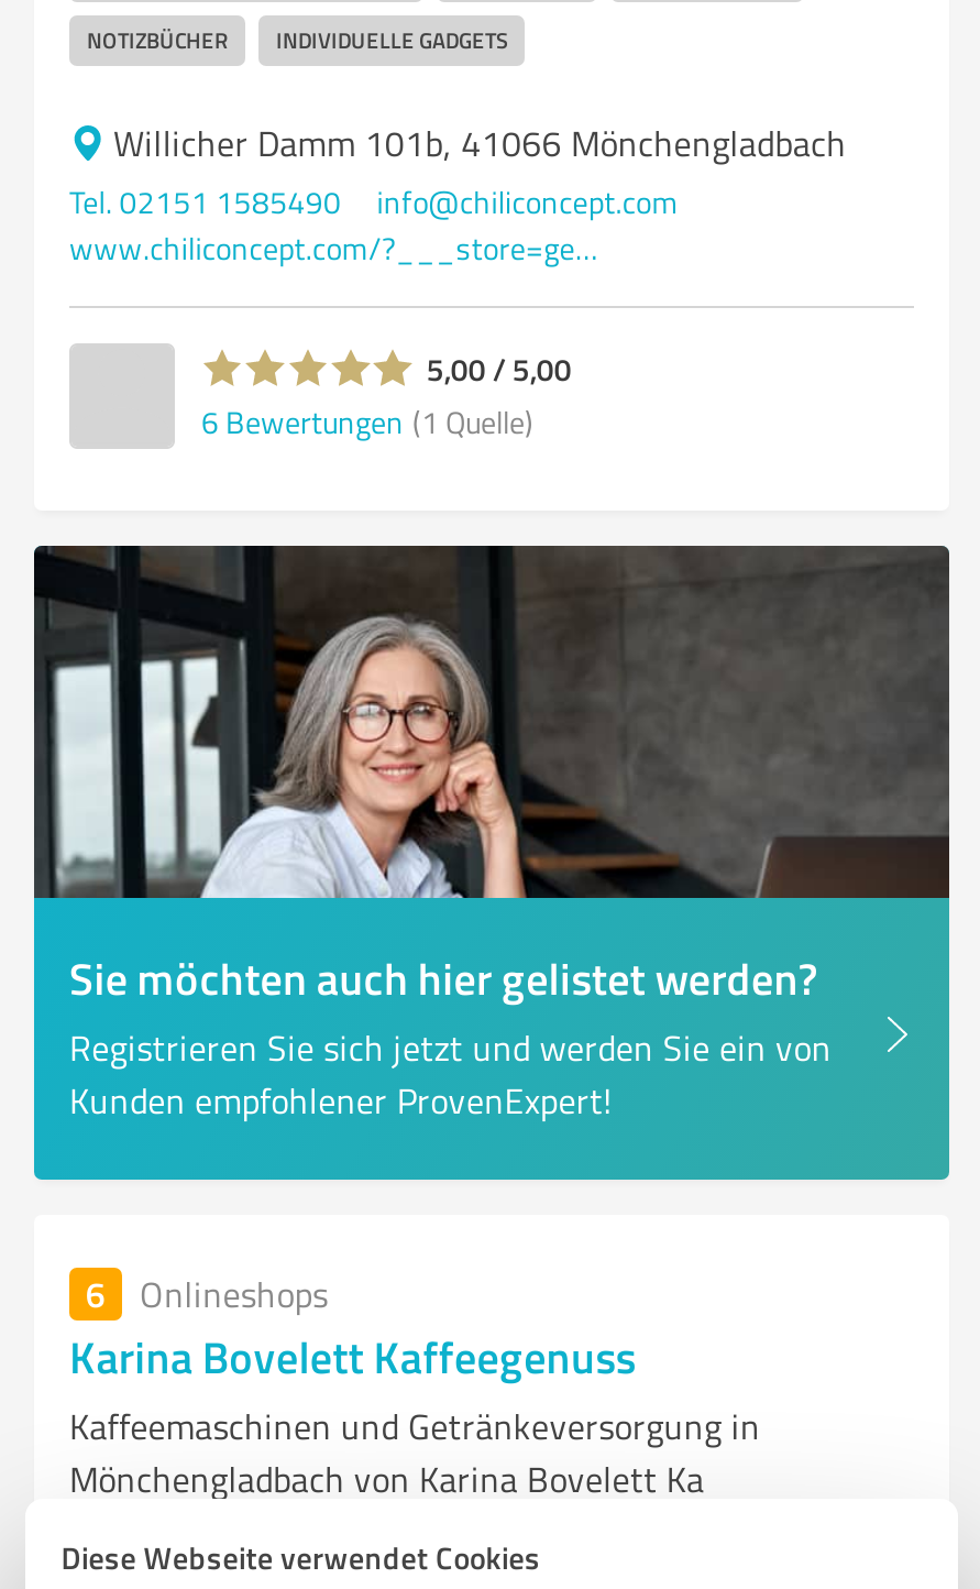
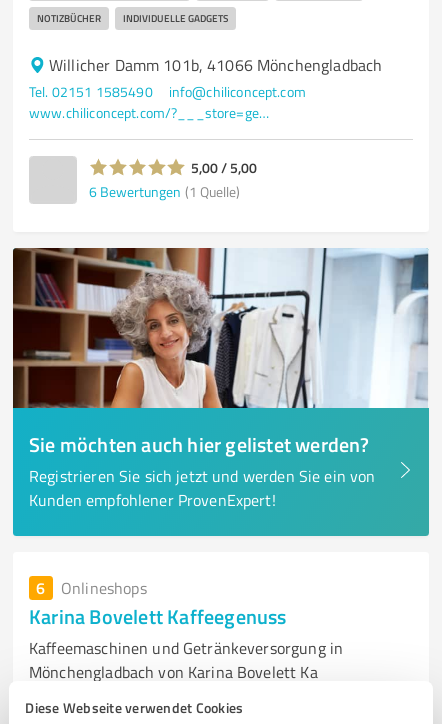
- [image]
+ [image]
